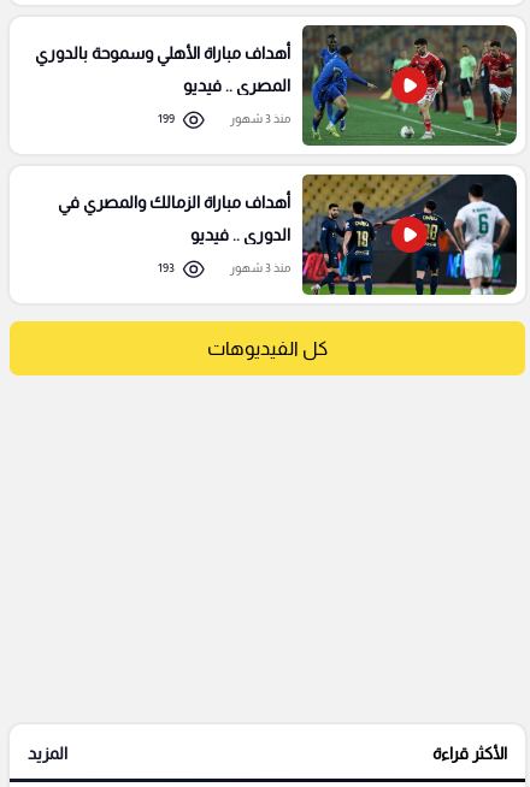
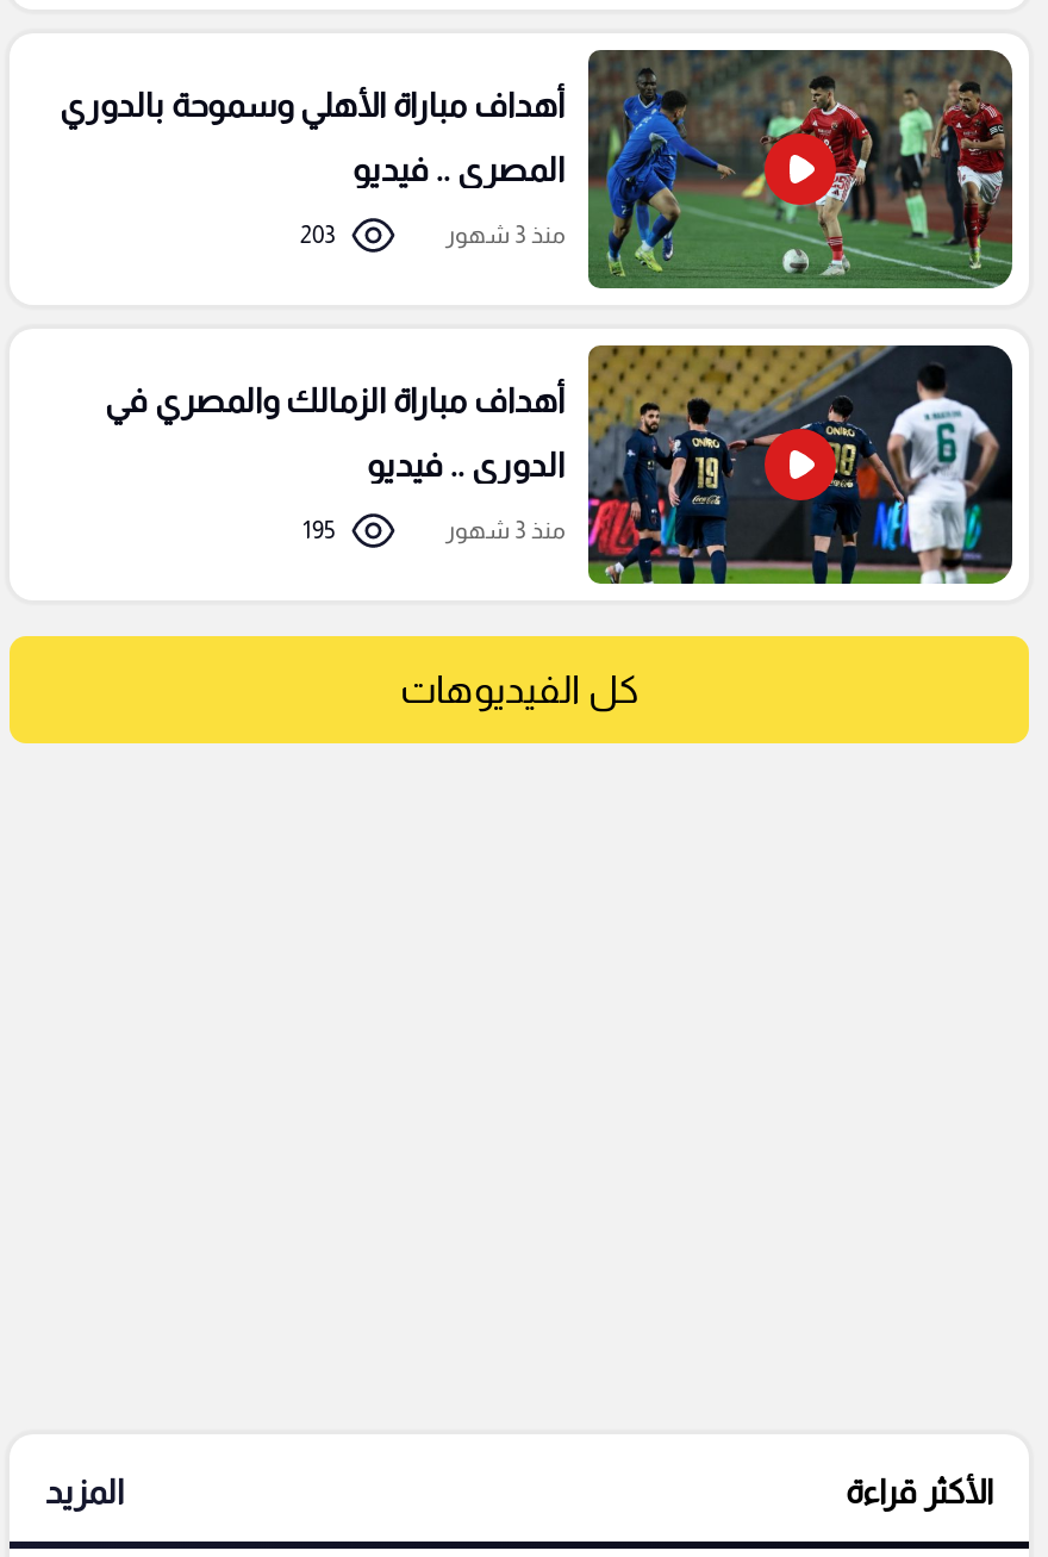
- 199
+ 203

- 193
+ 195
